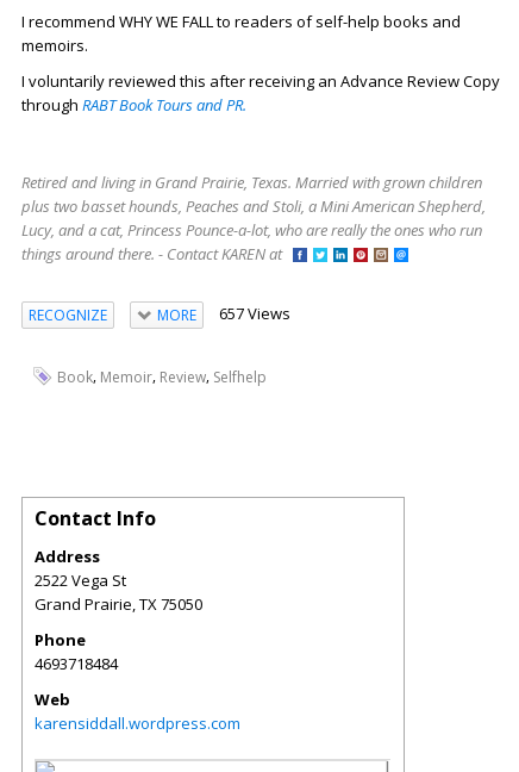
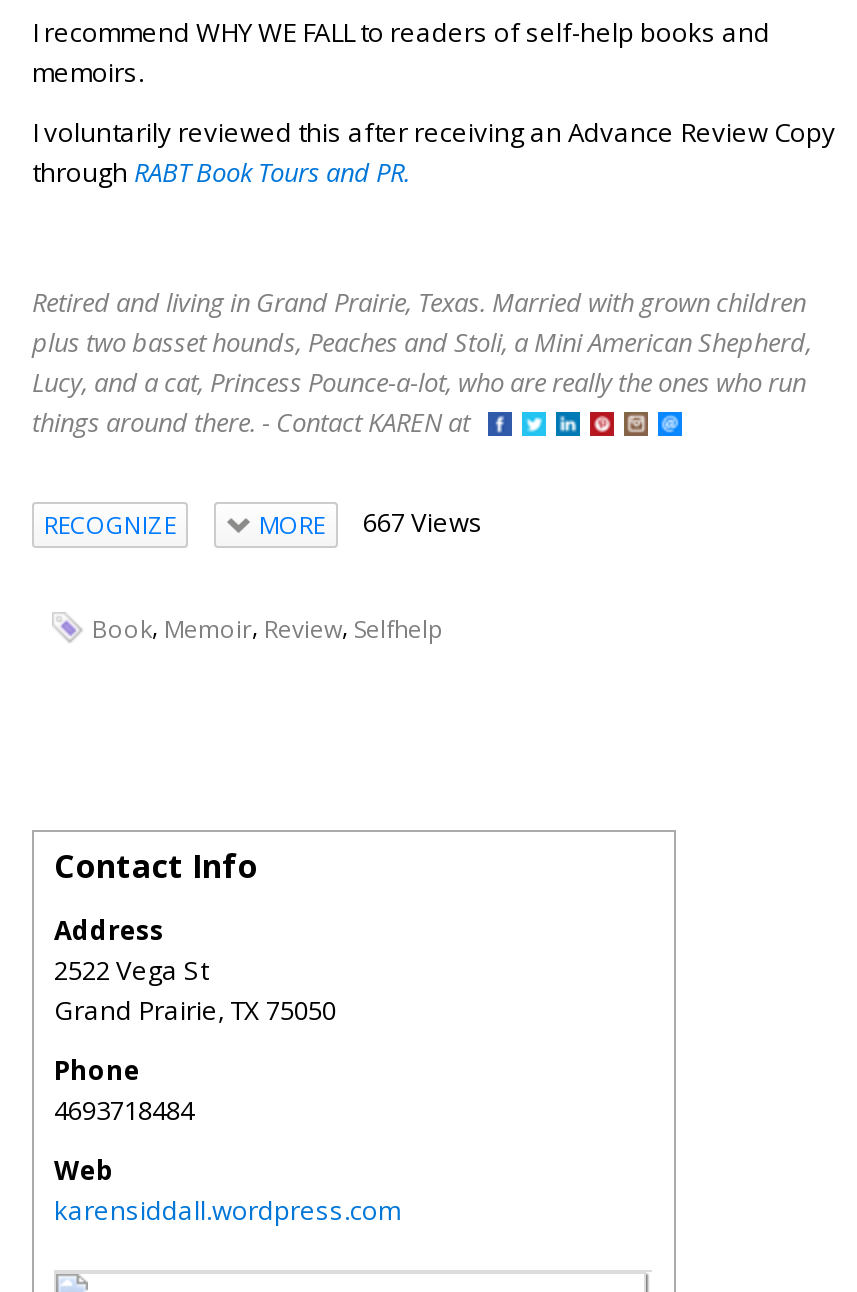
- MORE 657 Views
+ MORE 667 Views
